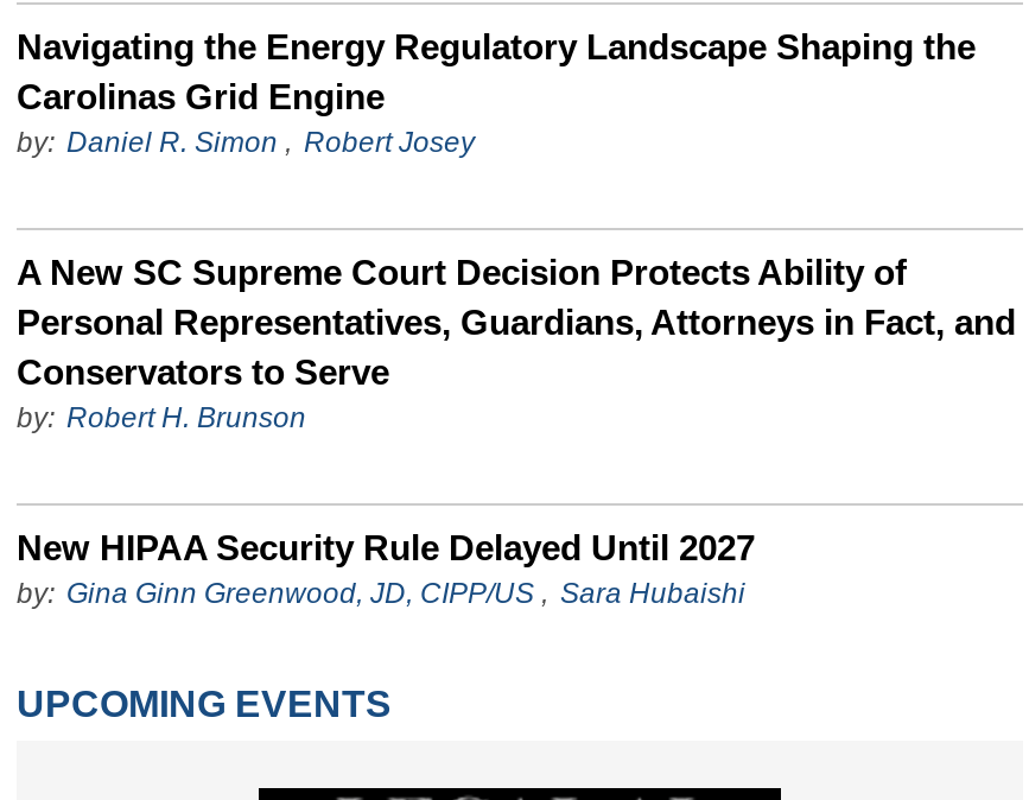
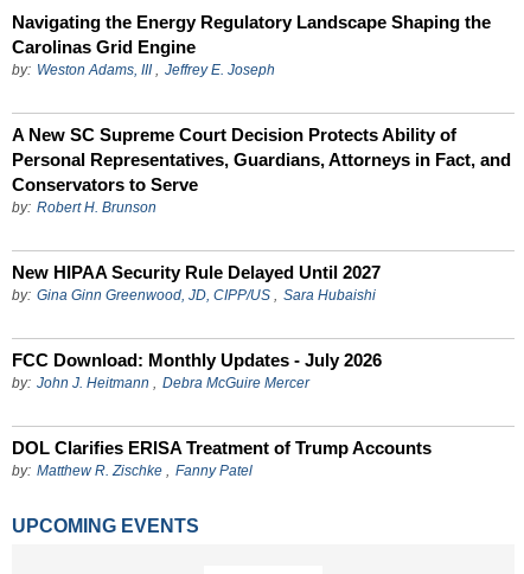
- by: Daniel R. Simon, Robert Josey
+ by: Weston Adams, III, Jeffrey E. Joseph

+ FCC Download: Monthly Updates - July 2026
+ by: John J. Heitmann, Debra McGuire Mercer
+ DOL Clarifies ERISA Treatment of Trump Accounts
+ by: Matthew R. Zischke, Fanny Patel
